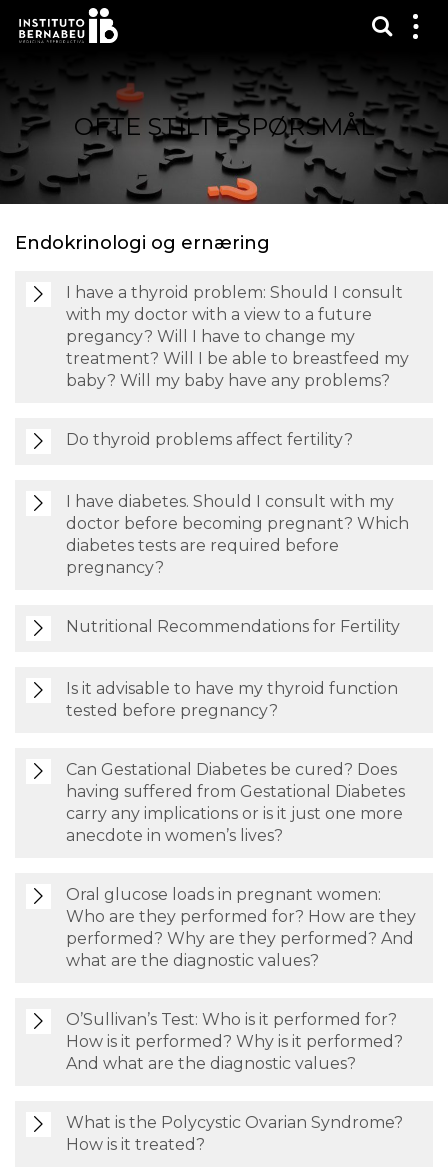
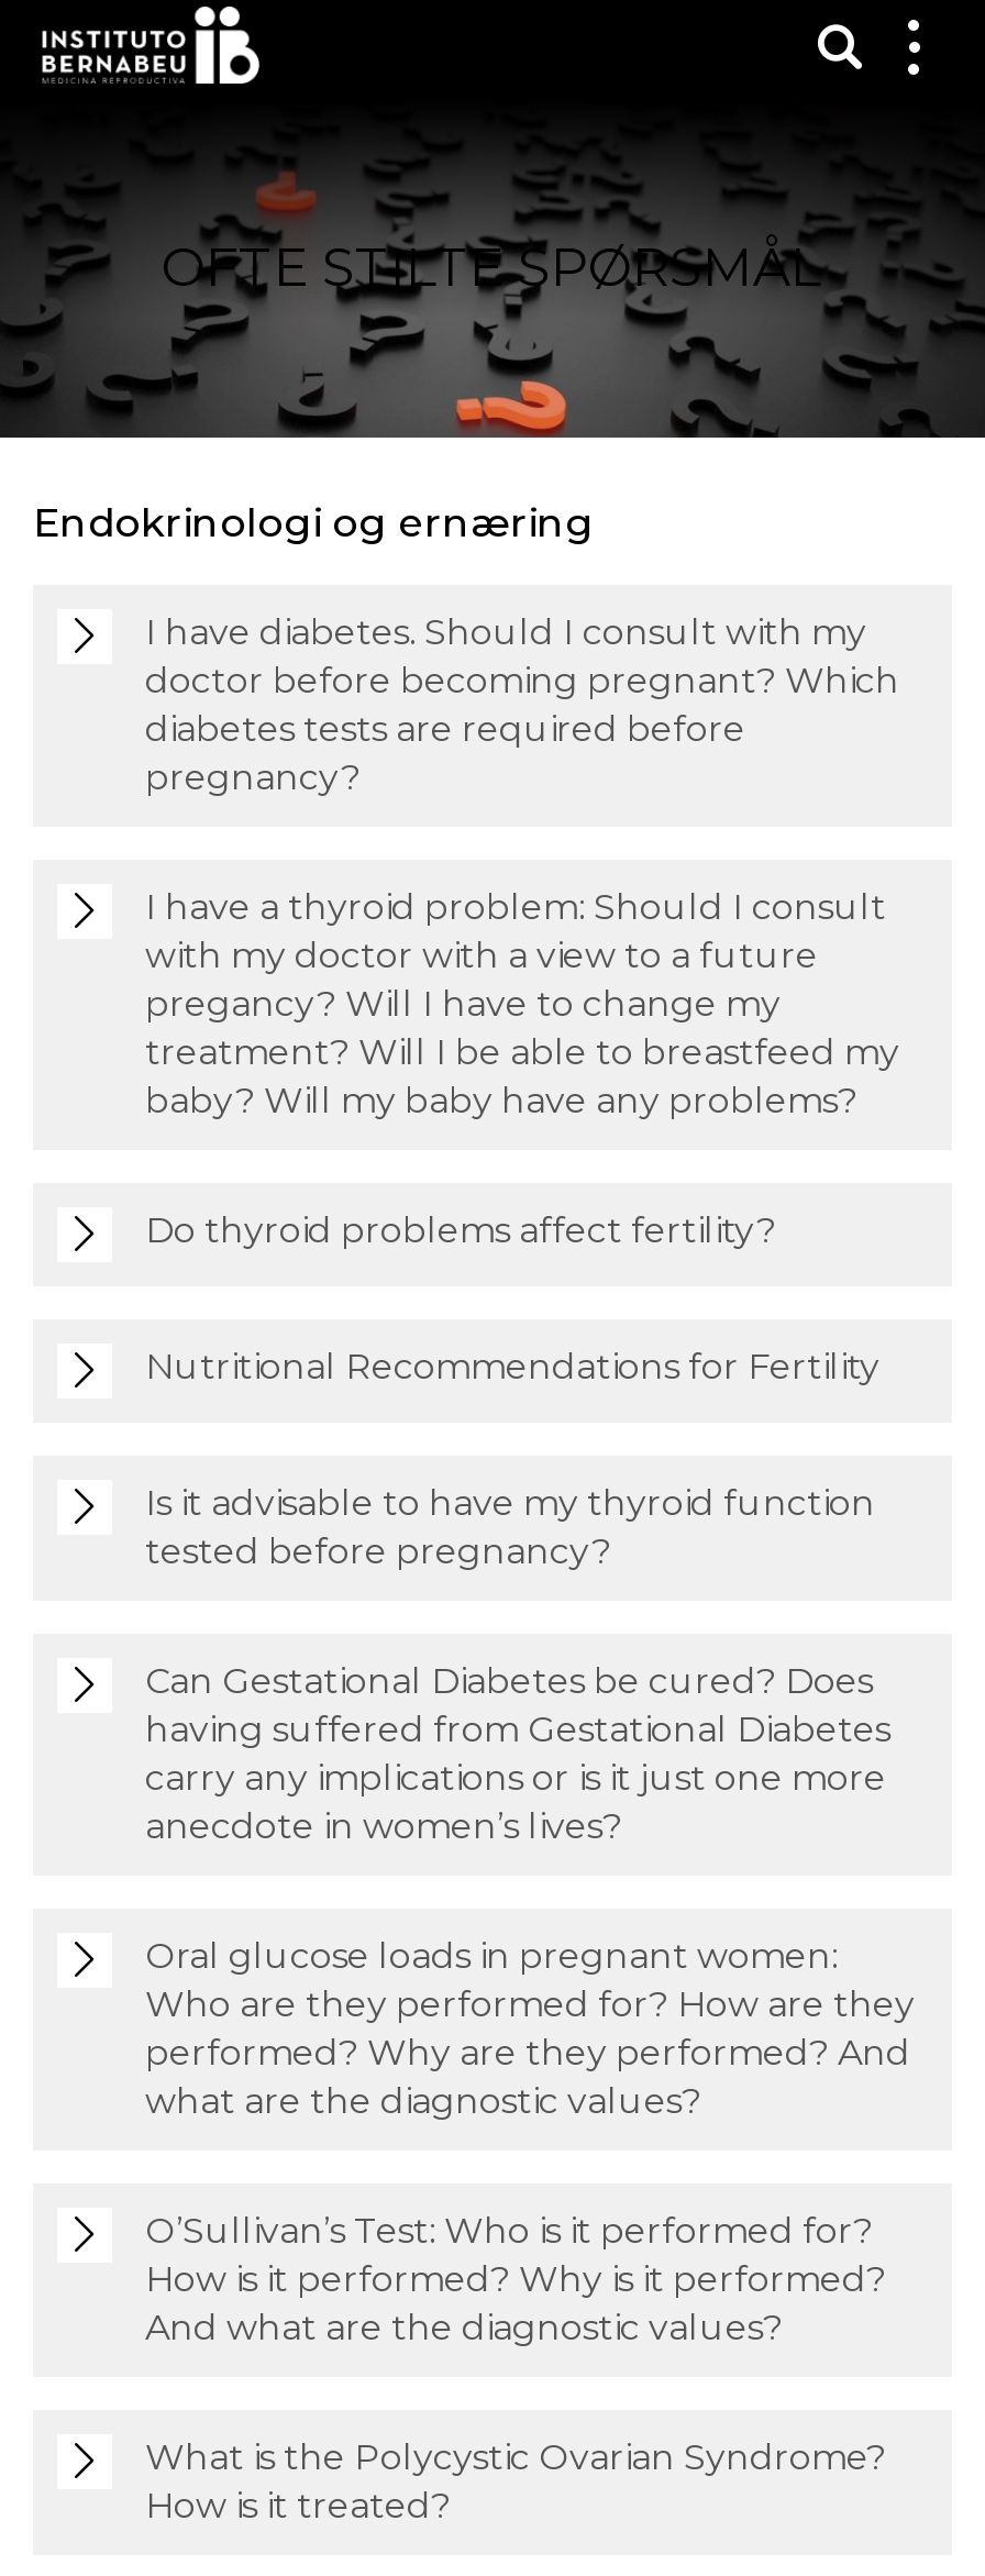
moved down: I have a thyroid problem: Should I consult | with my doctor with a view to a future | pregancy? Will I have to change my | treatment? Will I be able to breastfeed my | baby? Will my baby have any problems? | Do thyroid problems affect fertility?

moved up: I have diabetes. Should I consult with my | doctor before becoming pregnant? Which | diabetes tests are required before | pregnancy?
